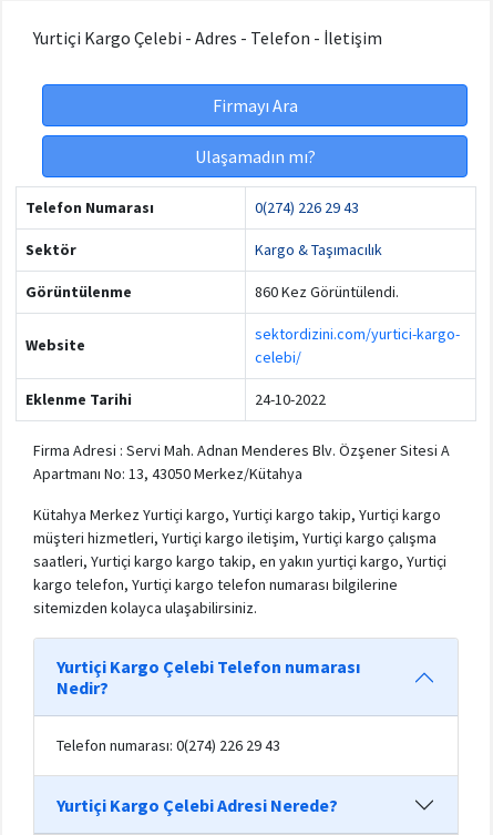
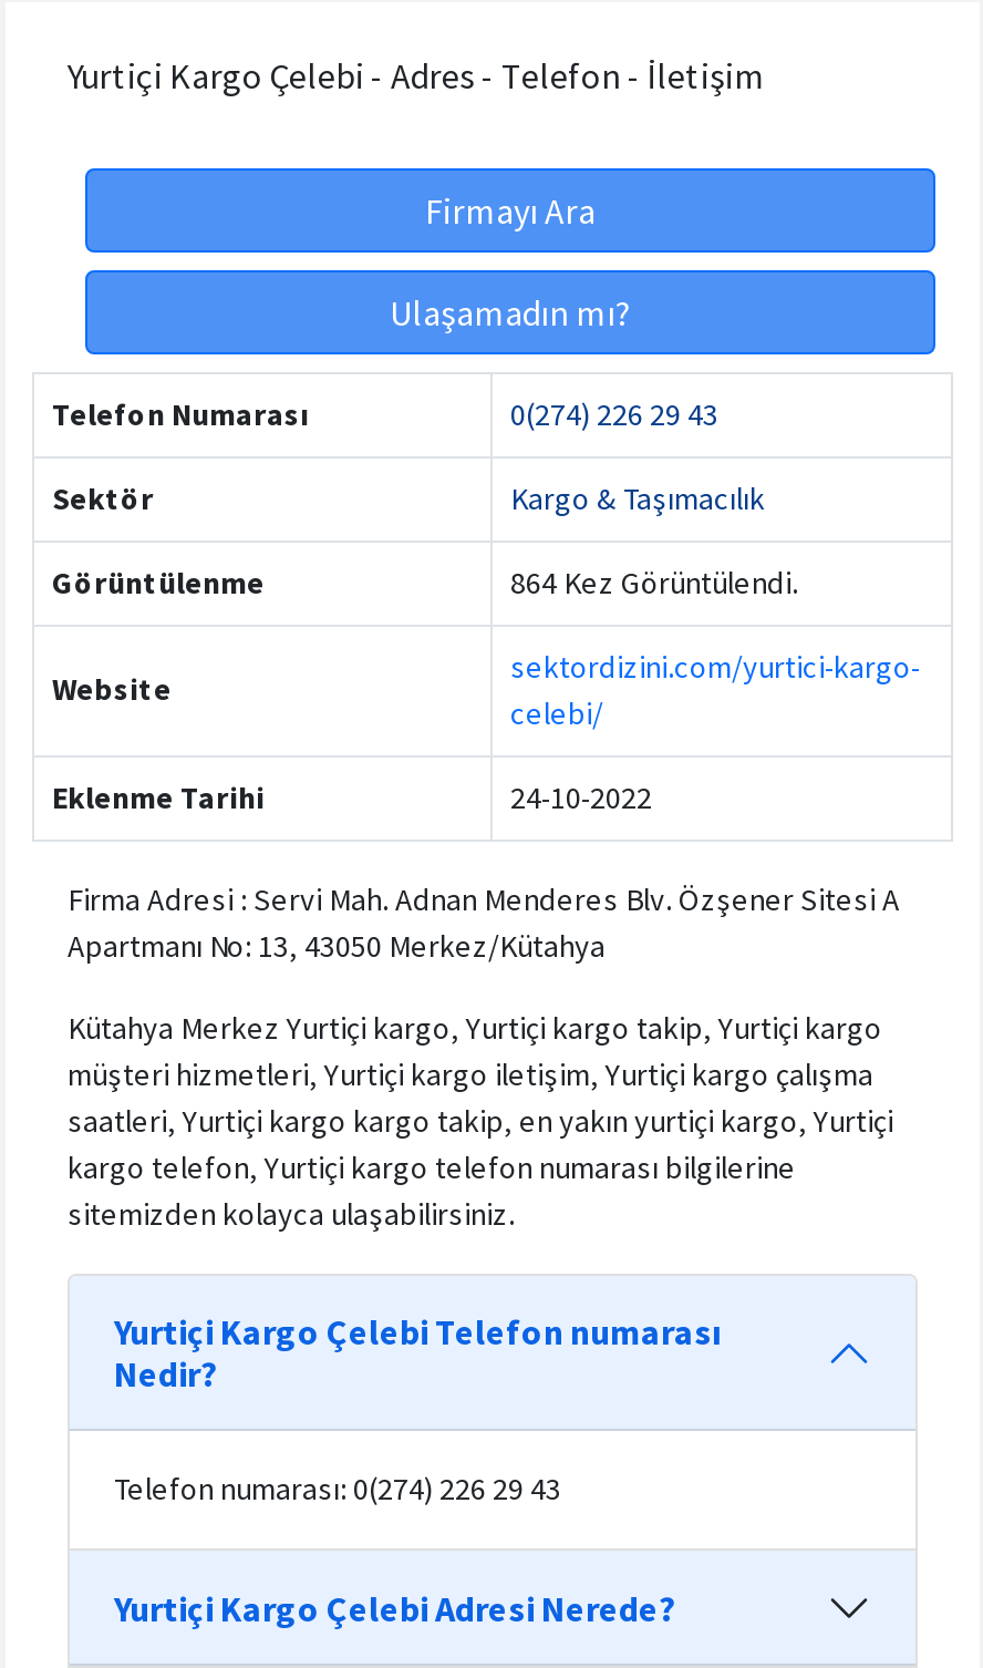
- 860 Kez Görüntülendi.
+ 864 Kez Görüntülendi.
